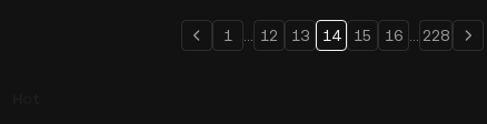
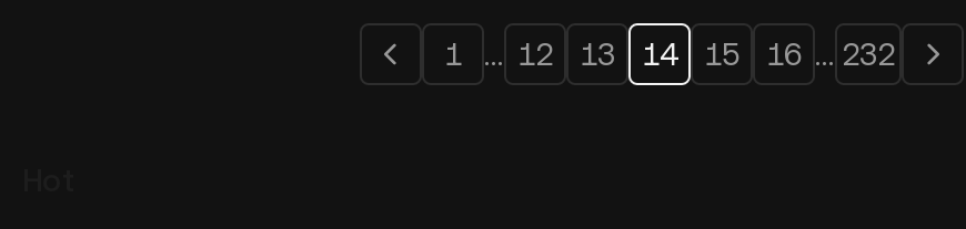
- 1 ... 12 13 14 15 16 ... 228
+ 1 ... 12 13 14 15 16 ... 232
